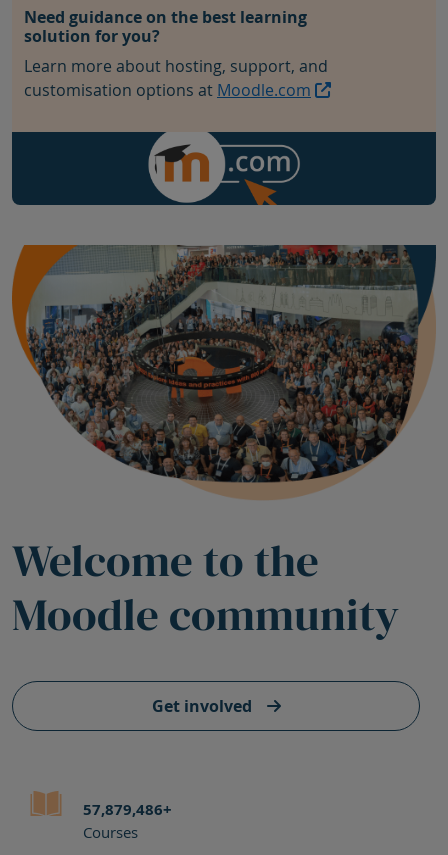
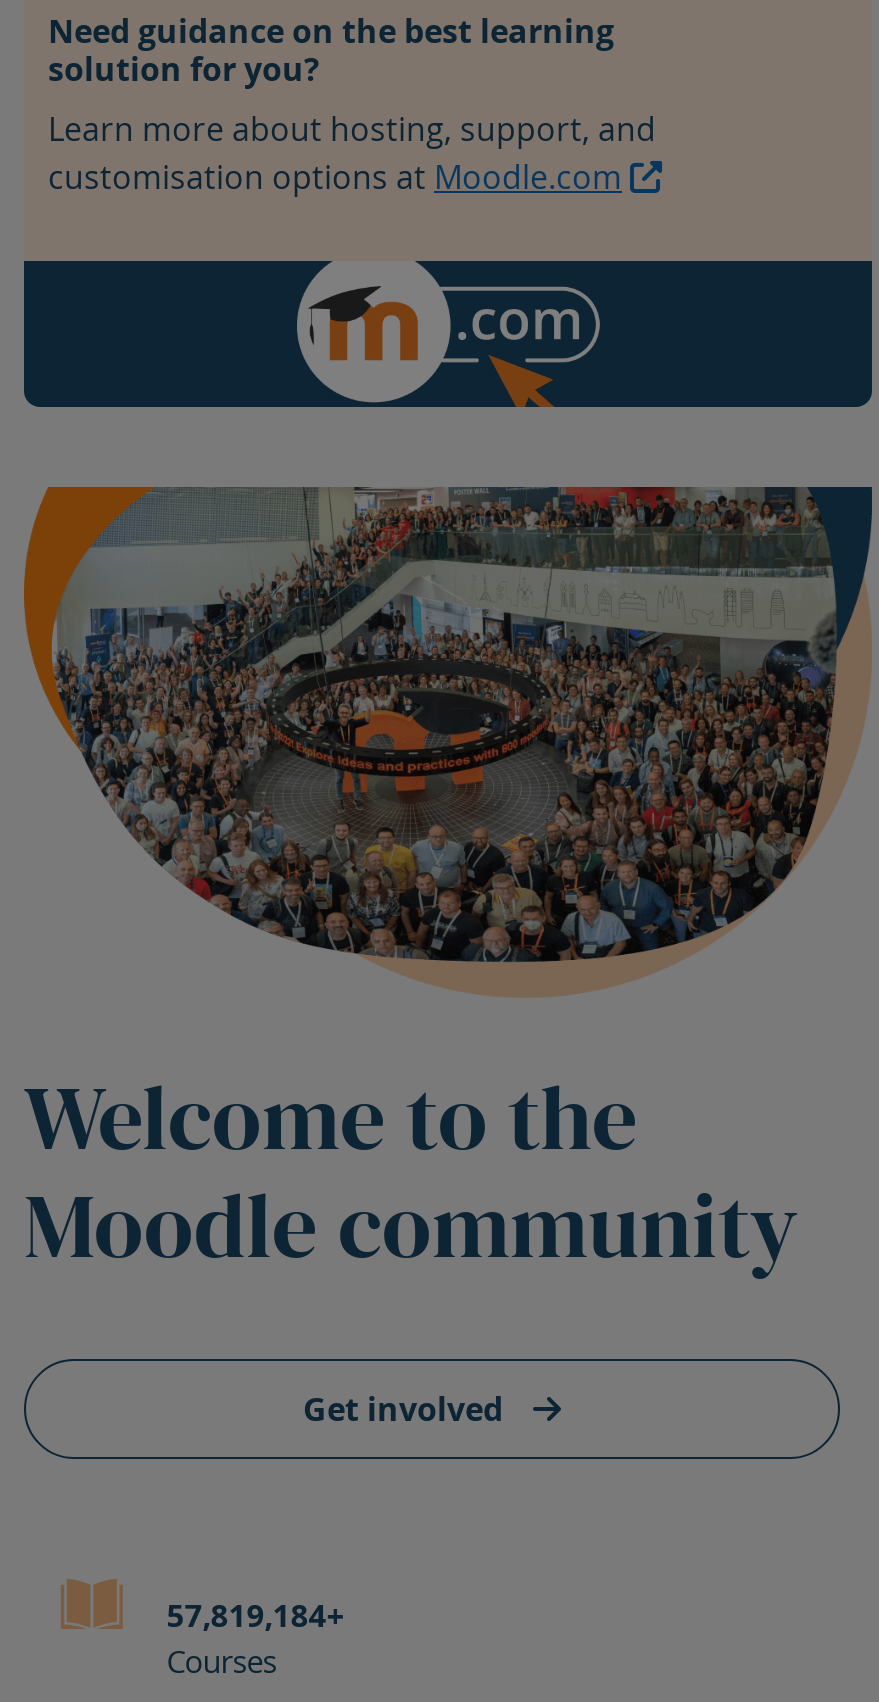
- 57,879,486+
+ 57,819,184+
